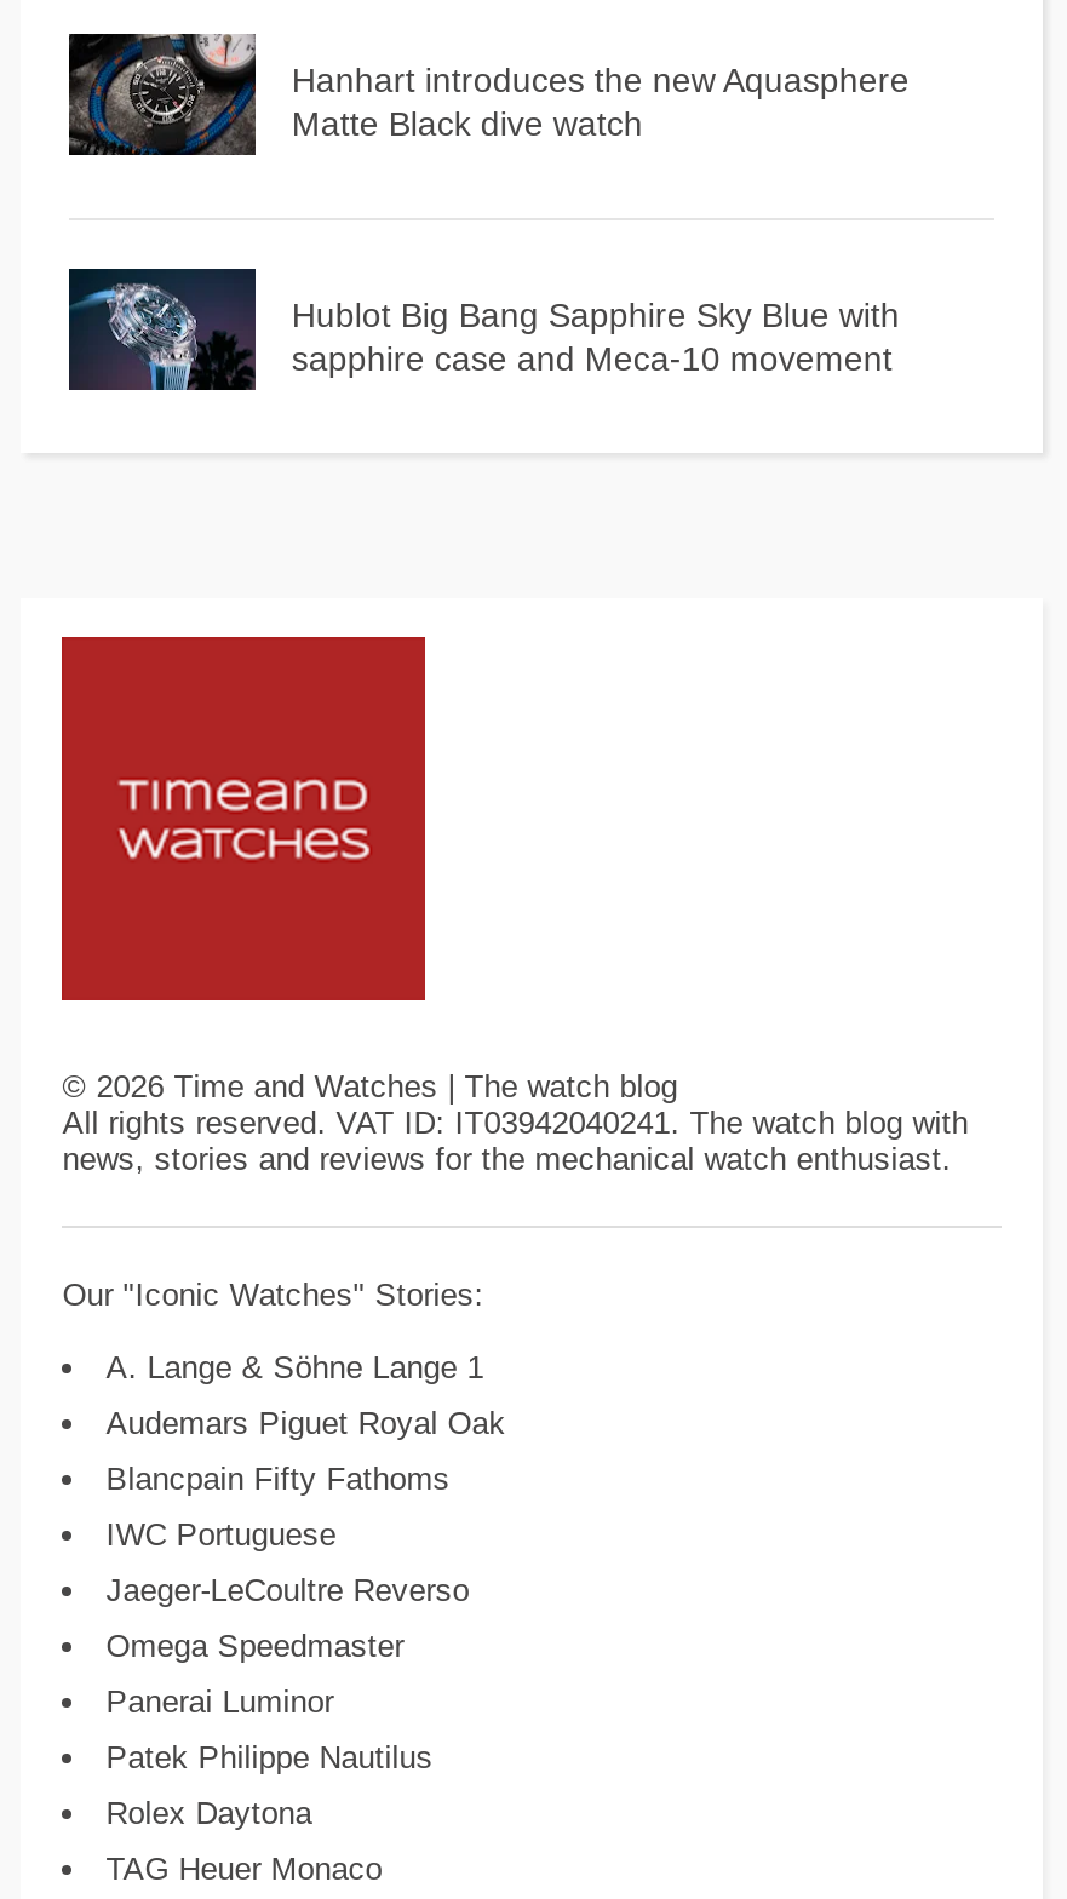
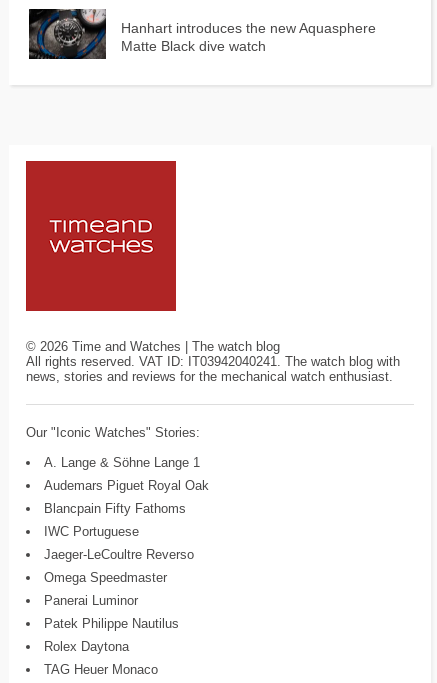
- [image]
- Hublot Big Bang Sapphire Sky Blue with
- sapphire case and Meca-10 movement
